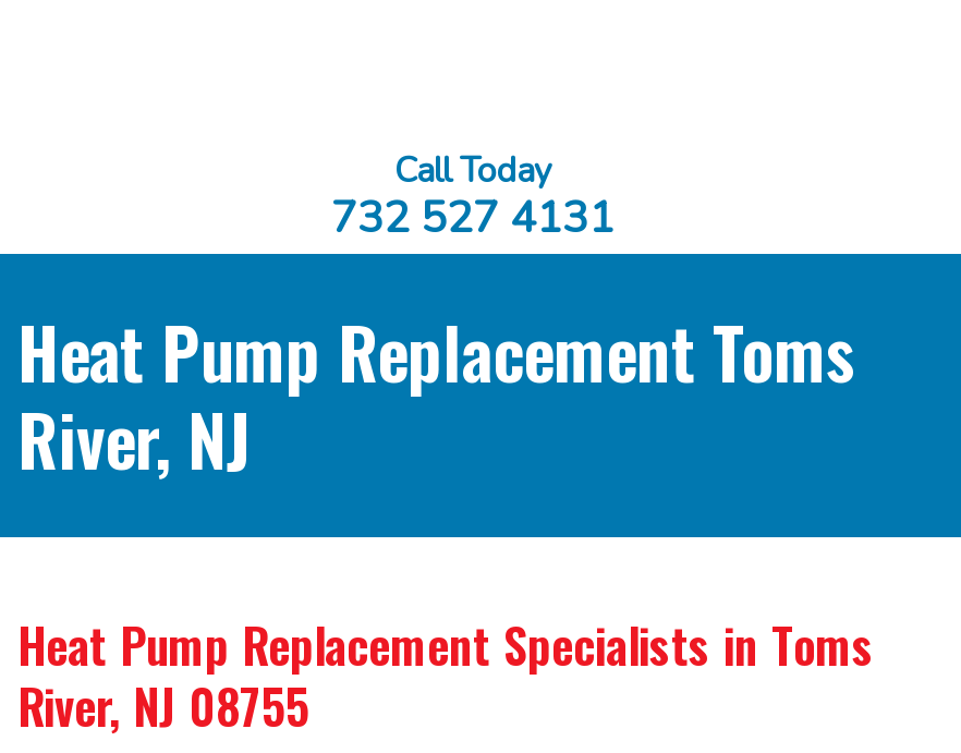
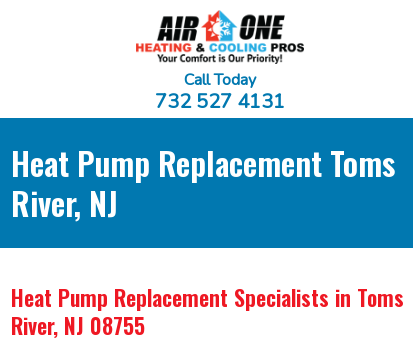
+ [image]
